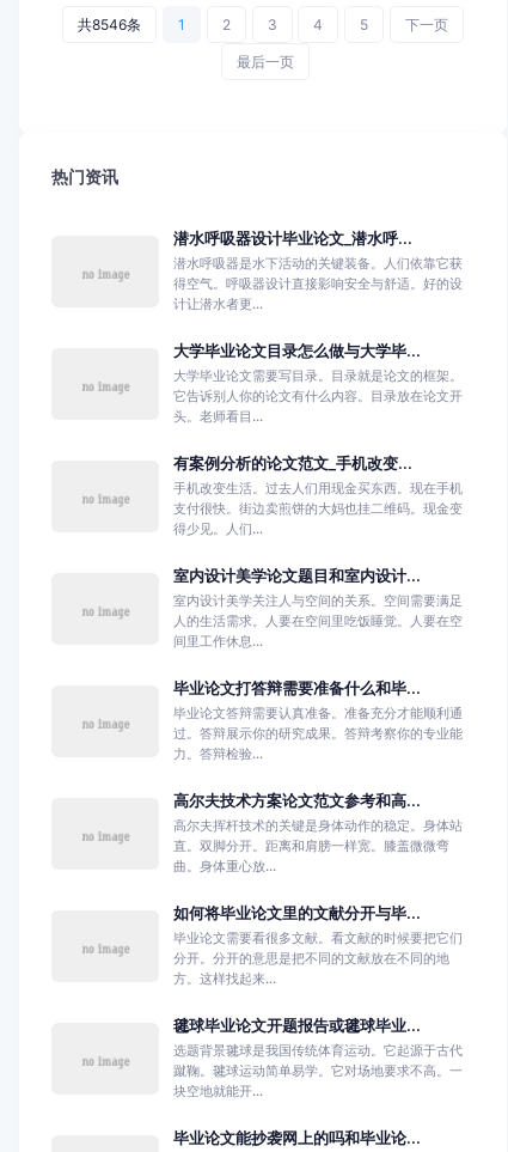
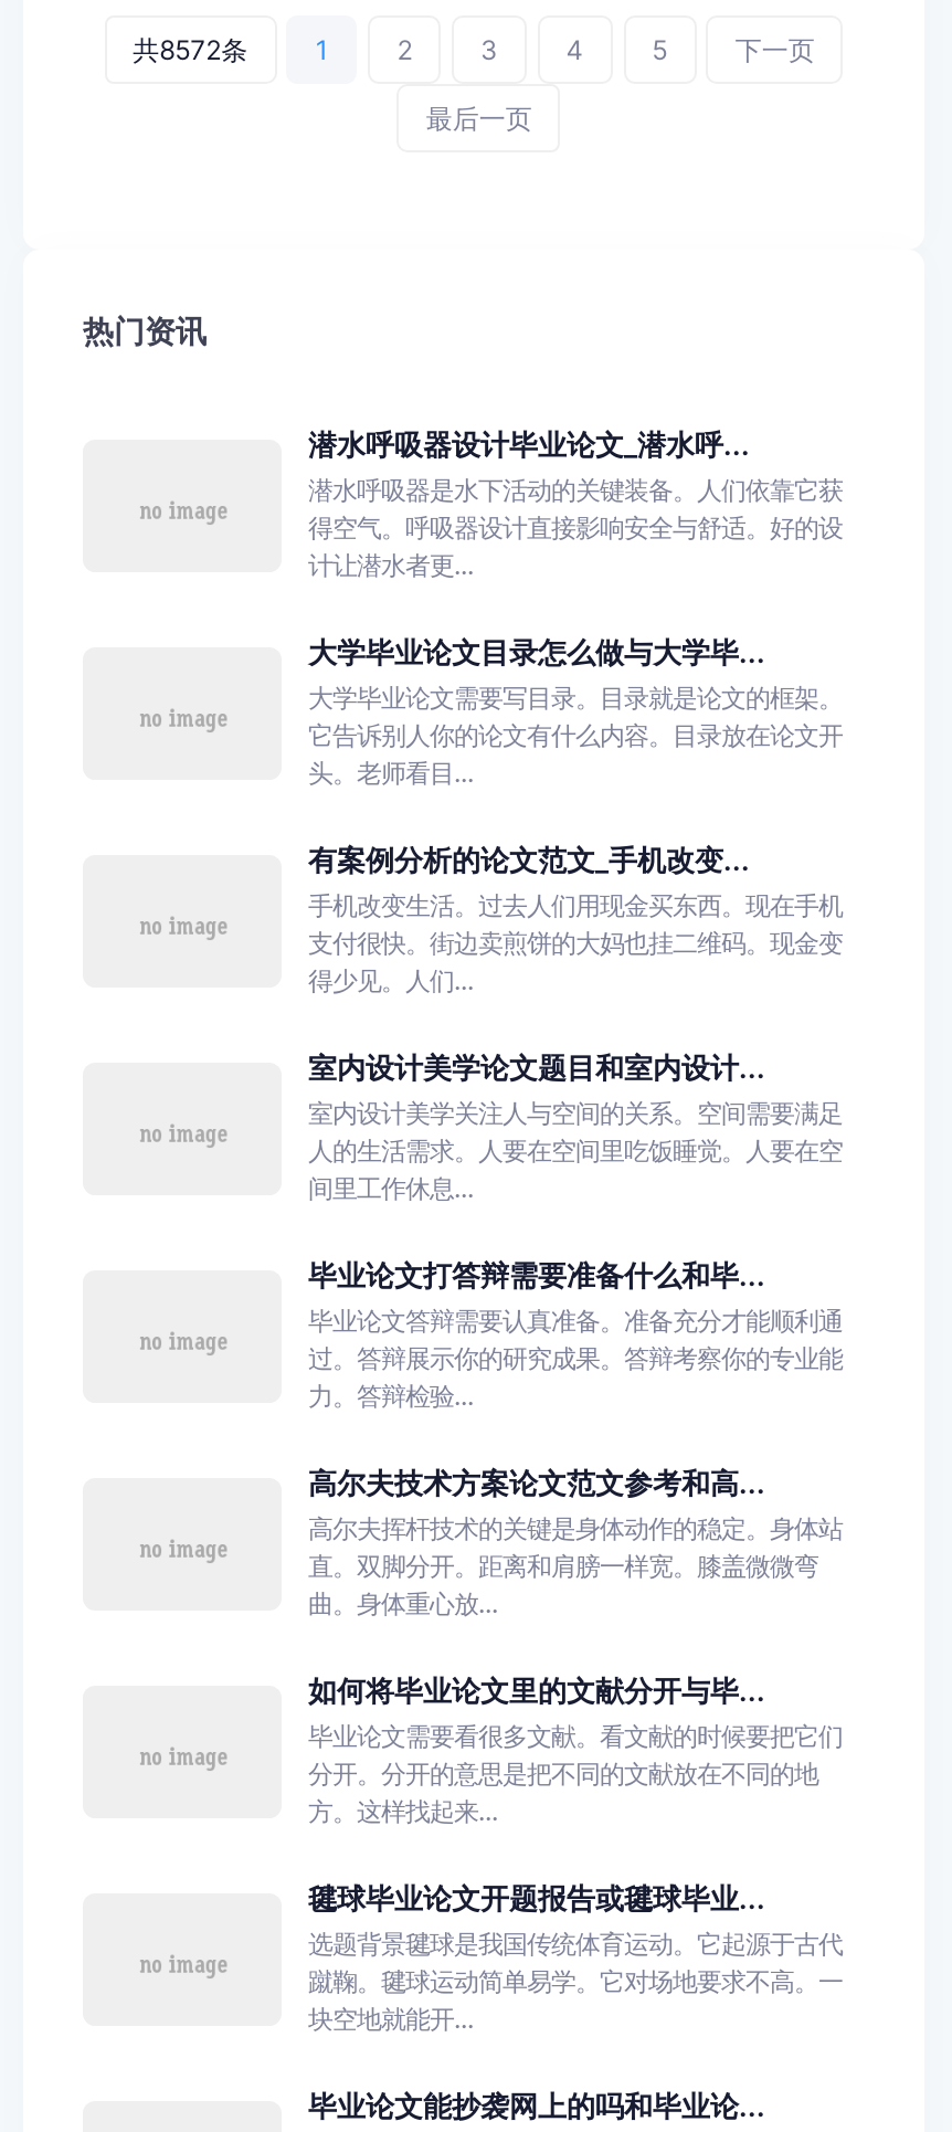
- 共8546条
+ 共8572条
